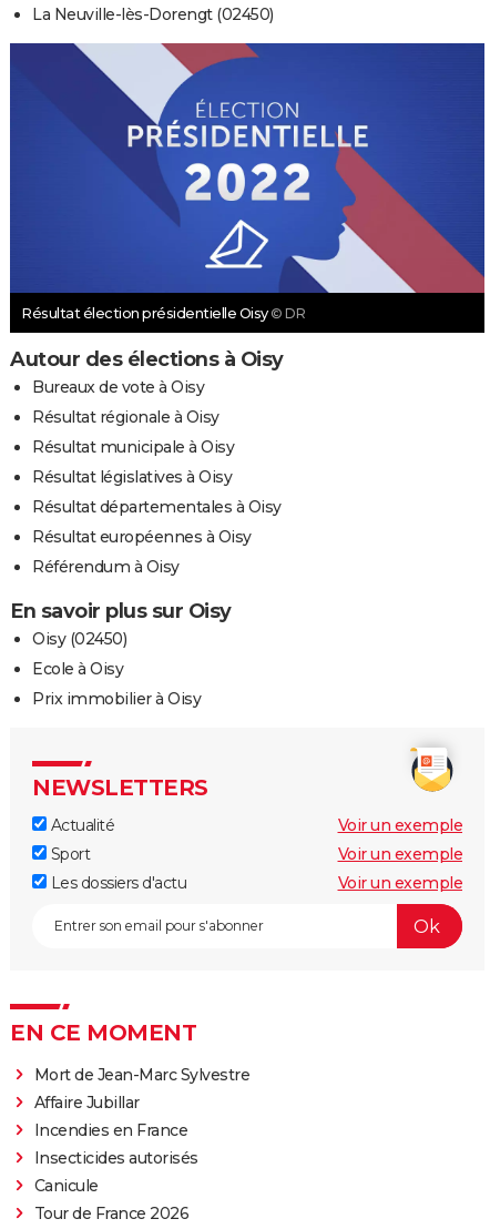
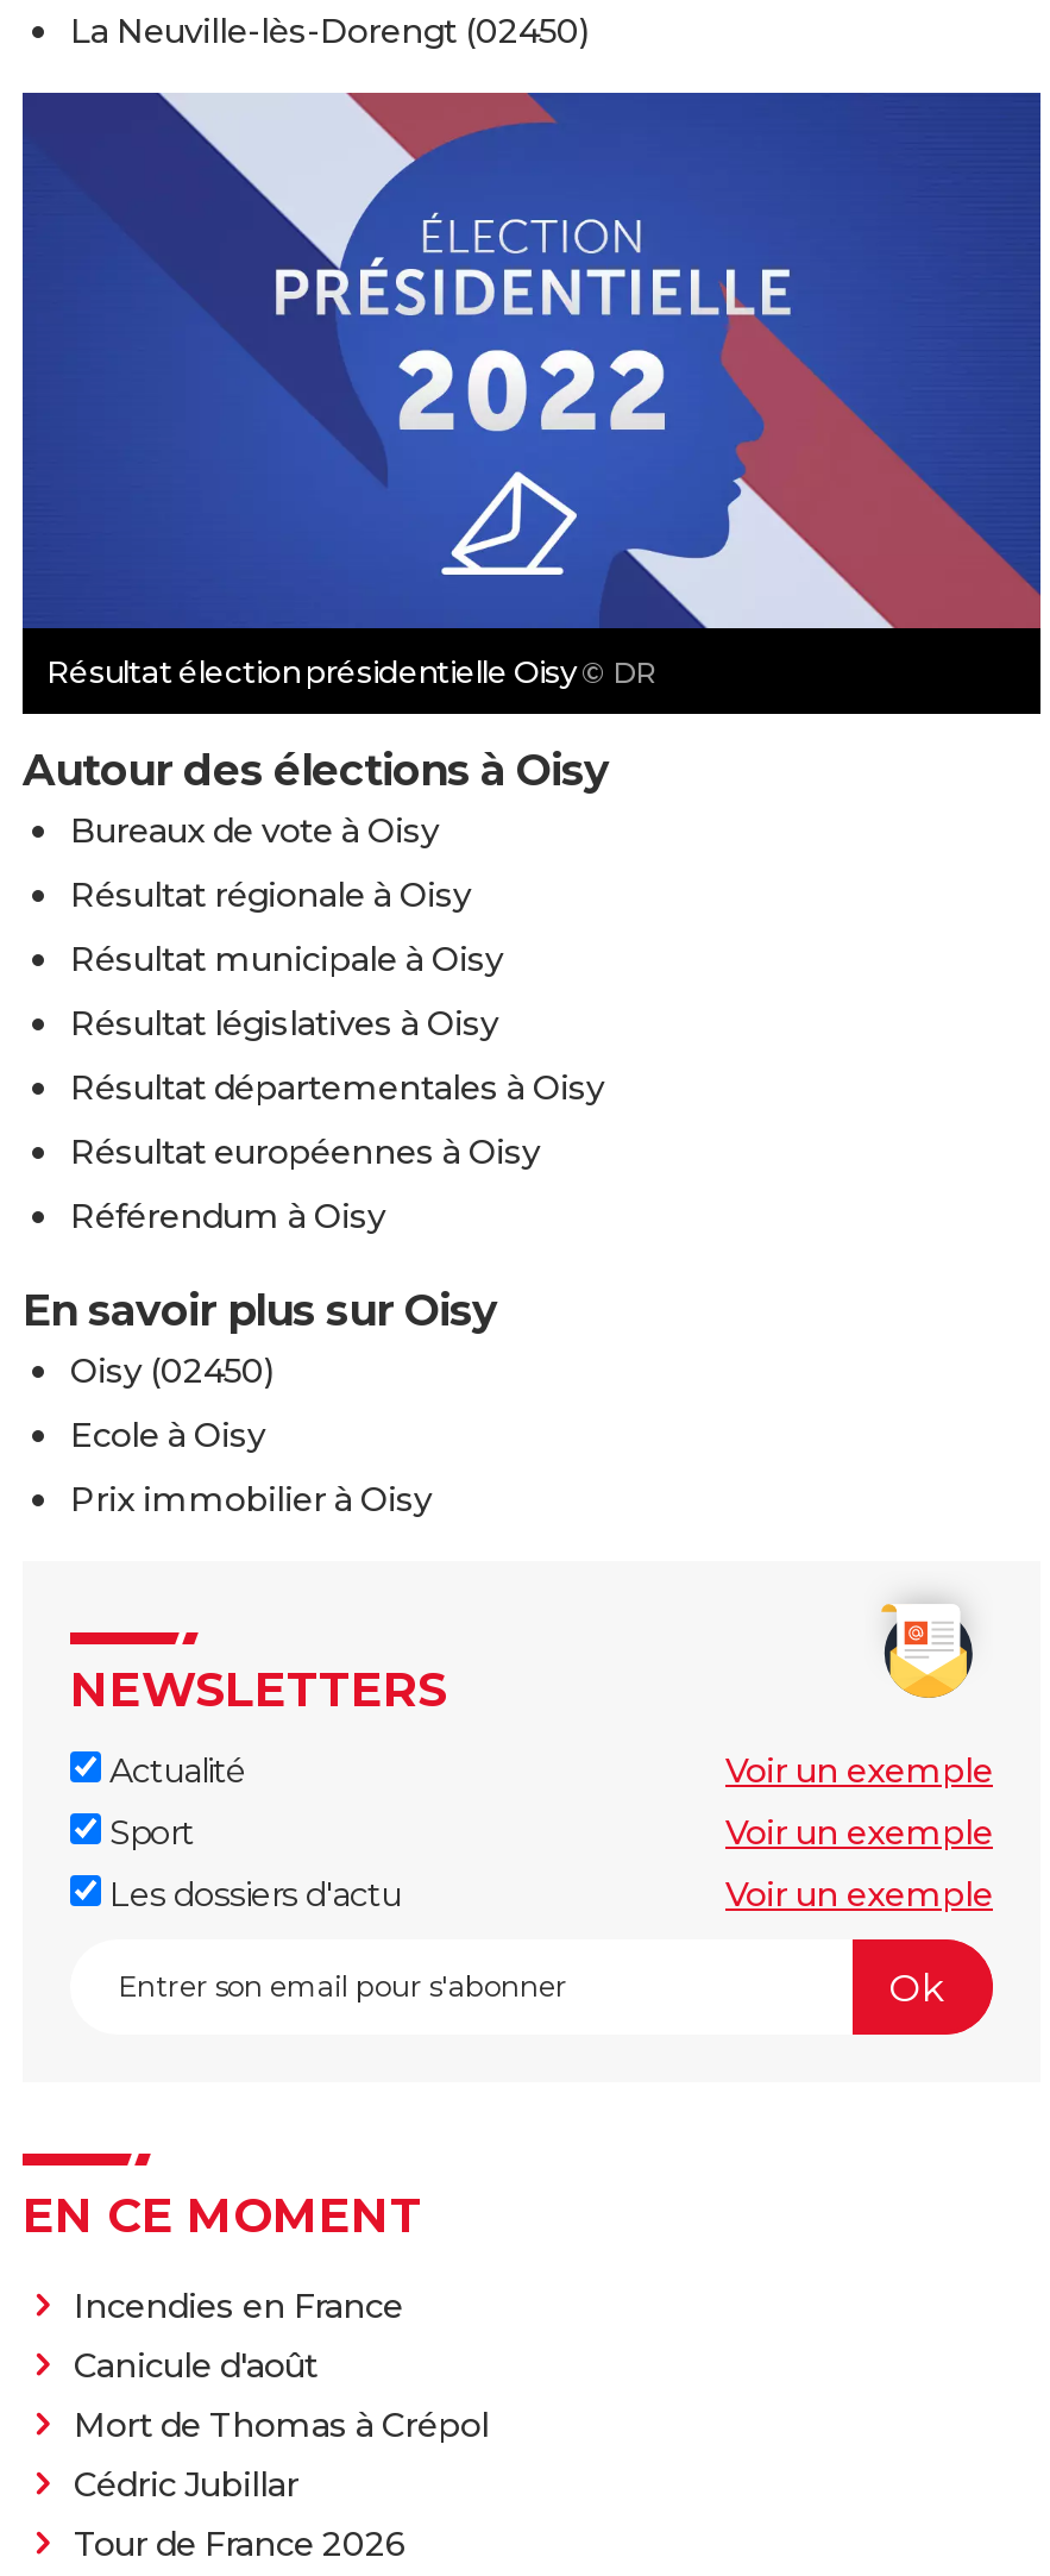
- Mort de Jean-Marc Sylvestre
- Affaire Jubillar

moved up: Incendies en France

- Insecticides autorisés
- Canicule
+ Canicule d'août
+ Mort de Thomas à Crépol
+ Cédric Jubillar
